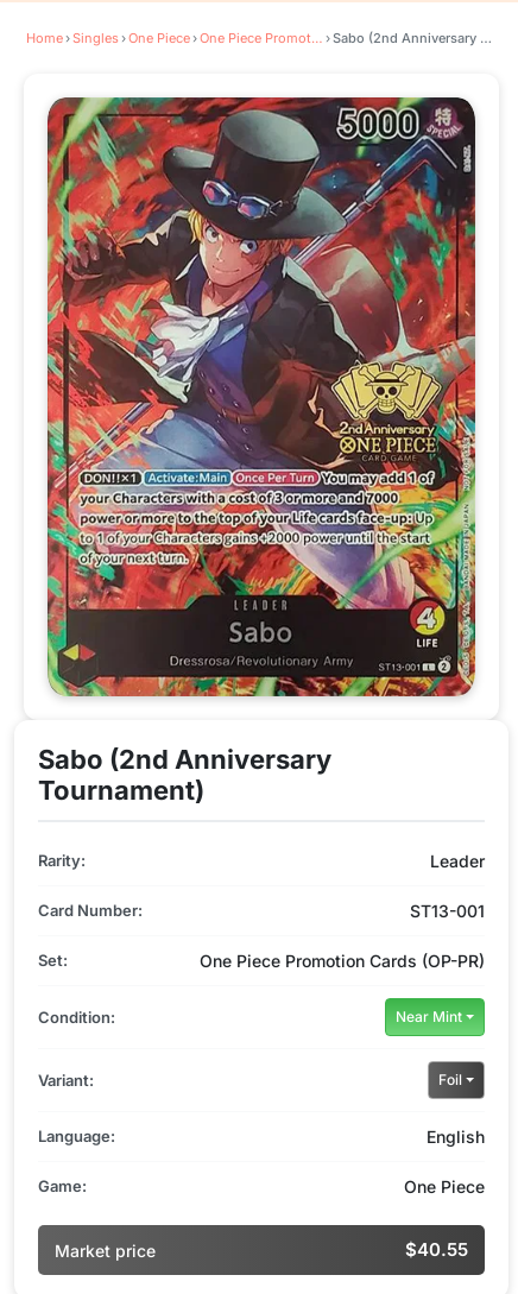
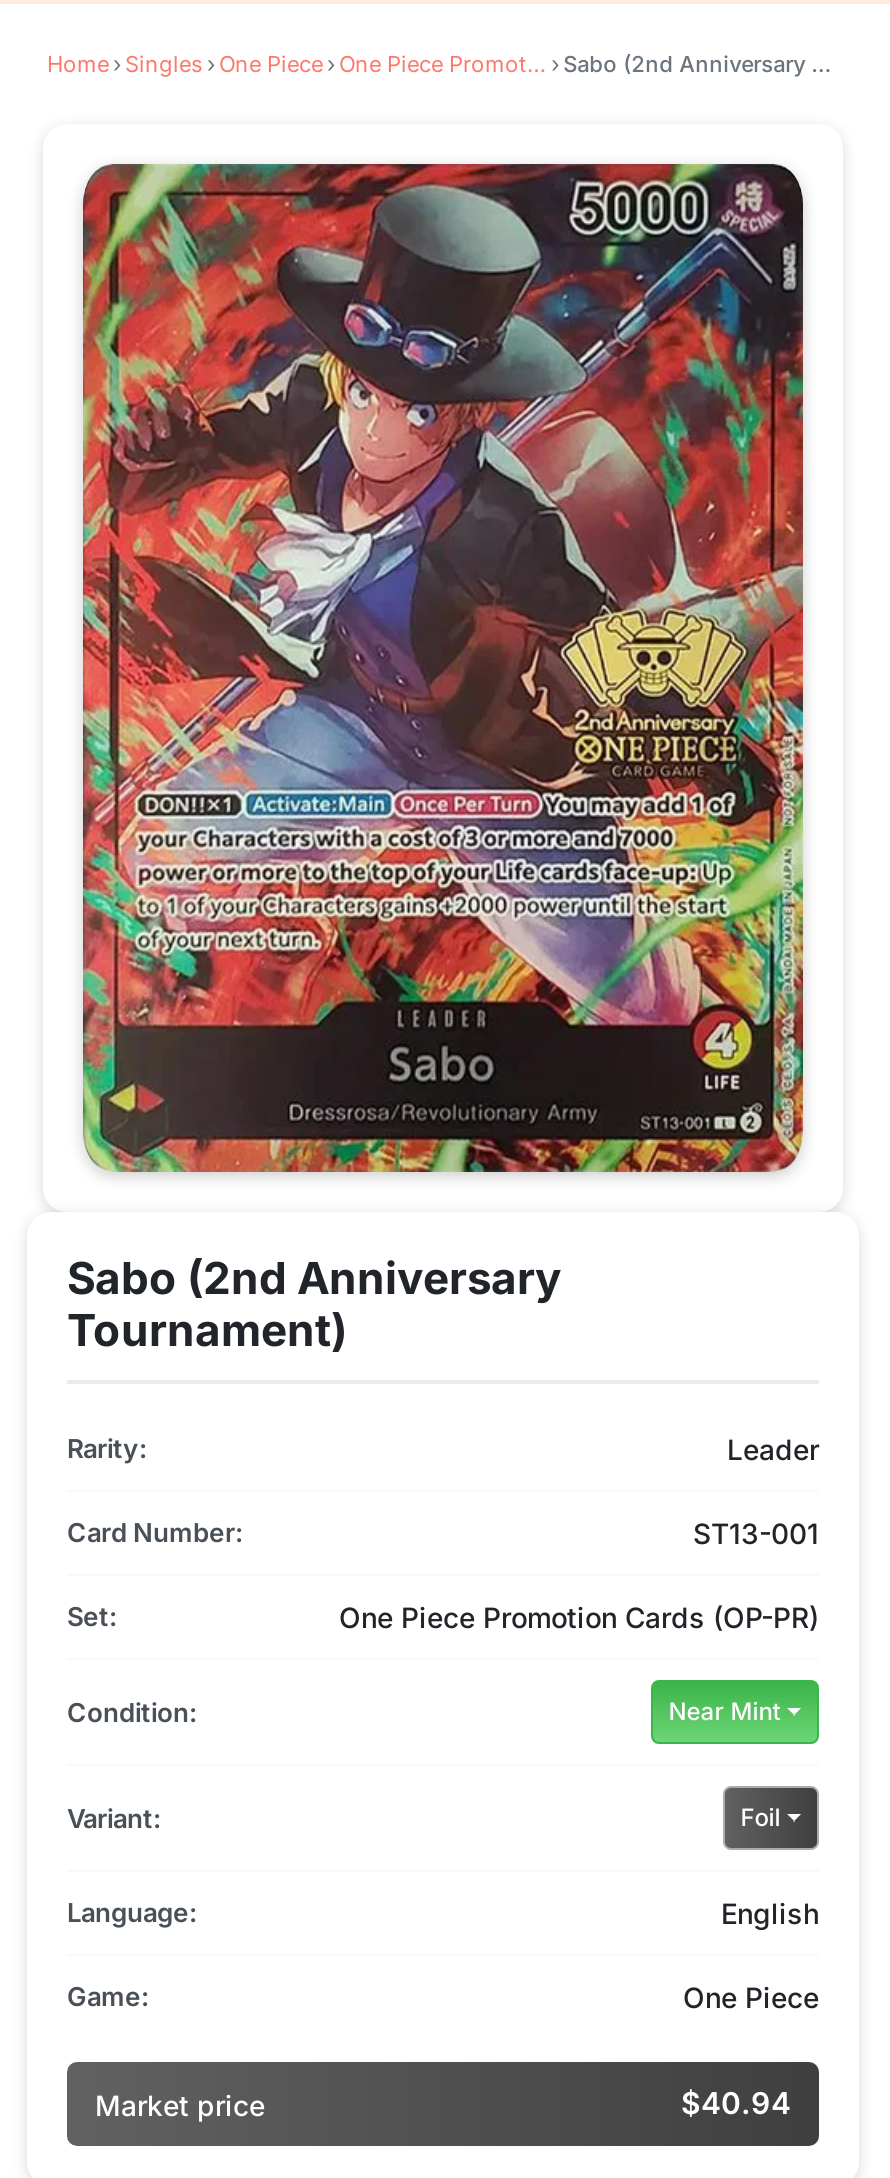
- $40.55
+ $40.94
